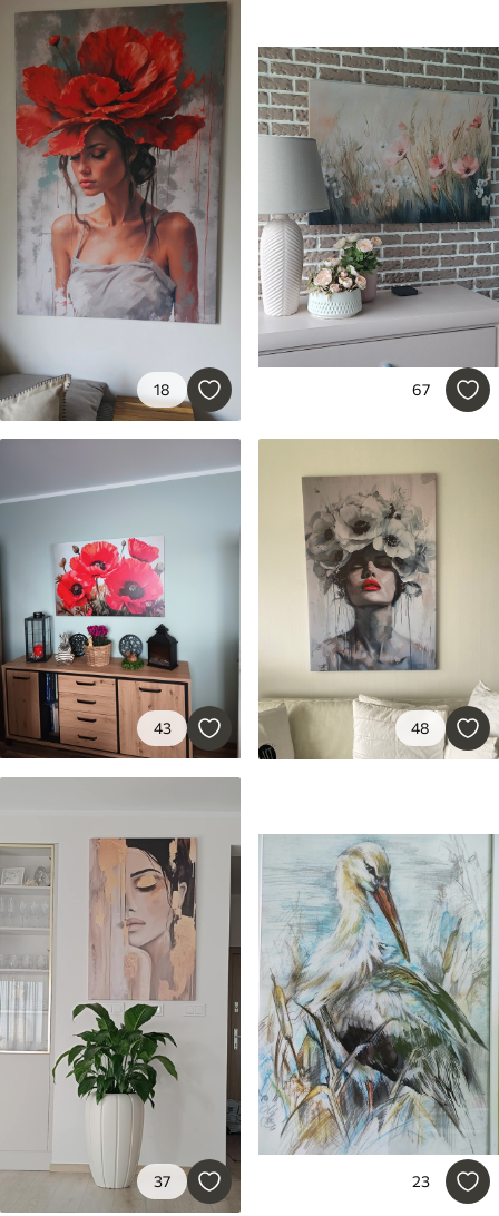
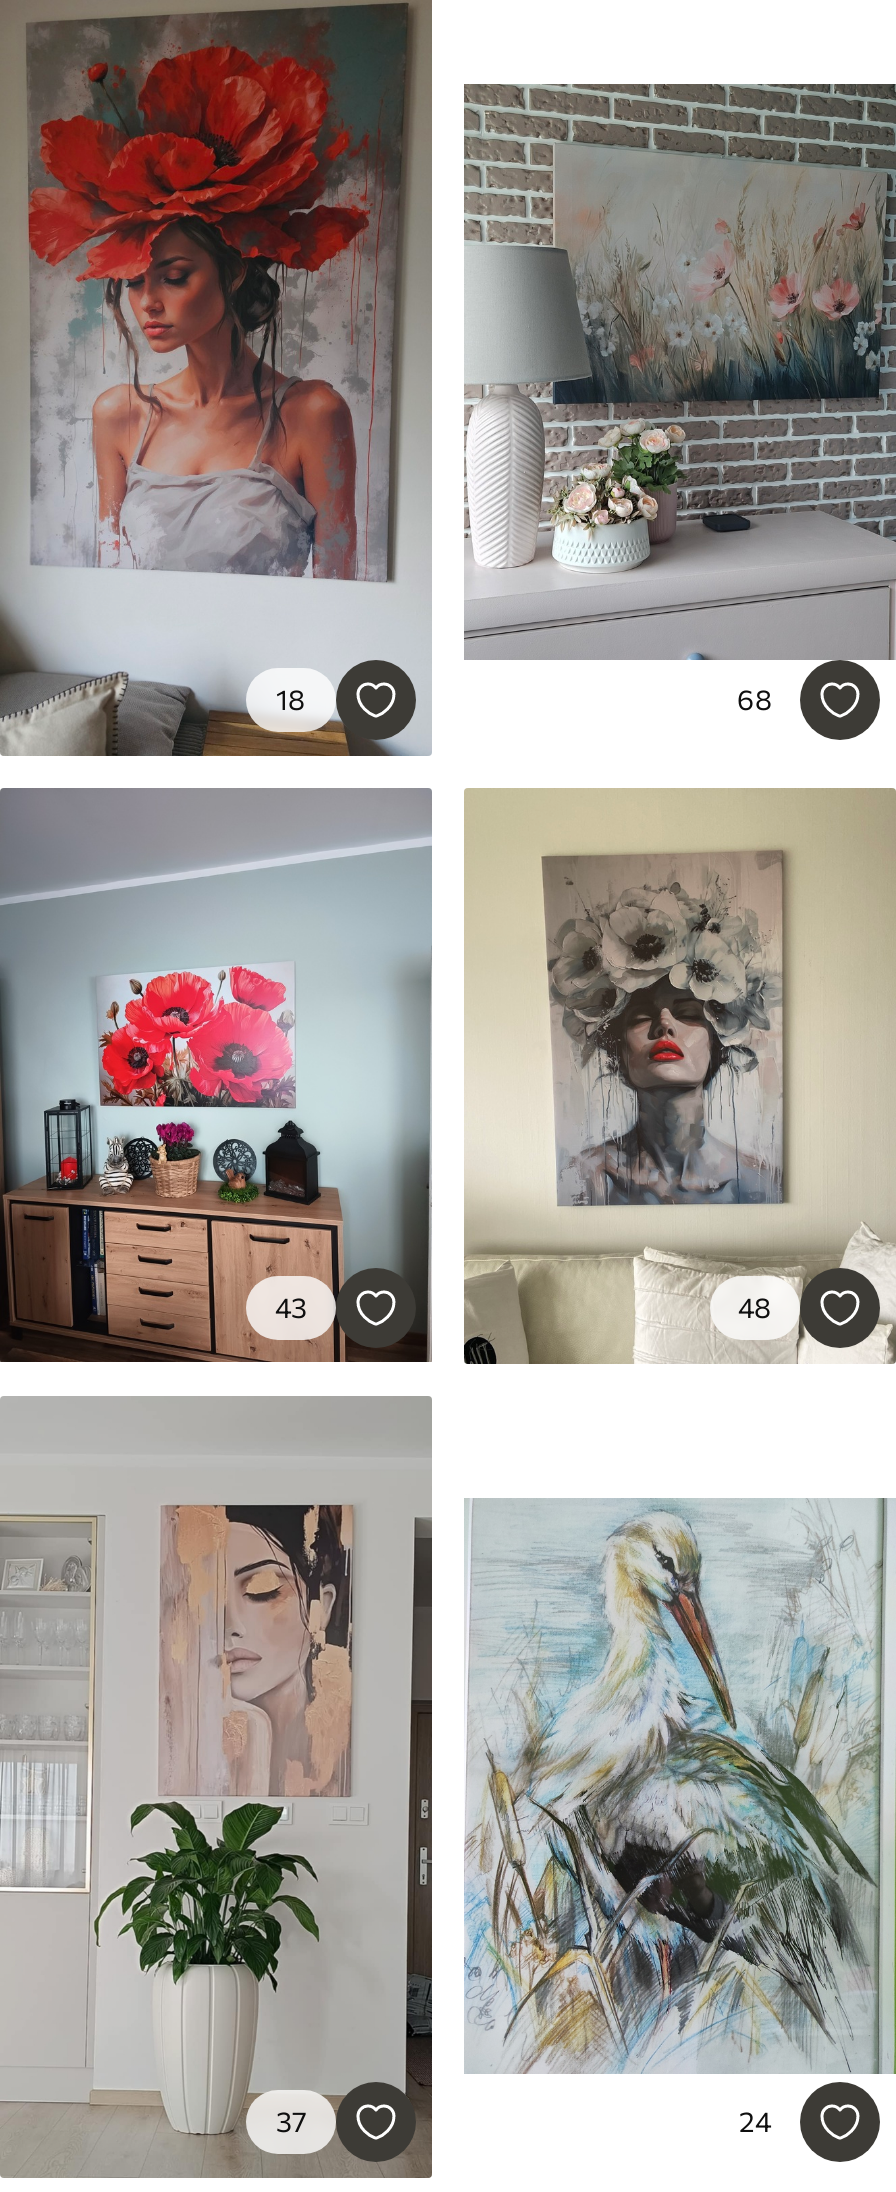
- 67
+ 68

- 23
+ 24
